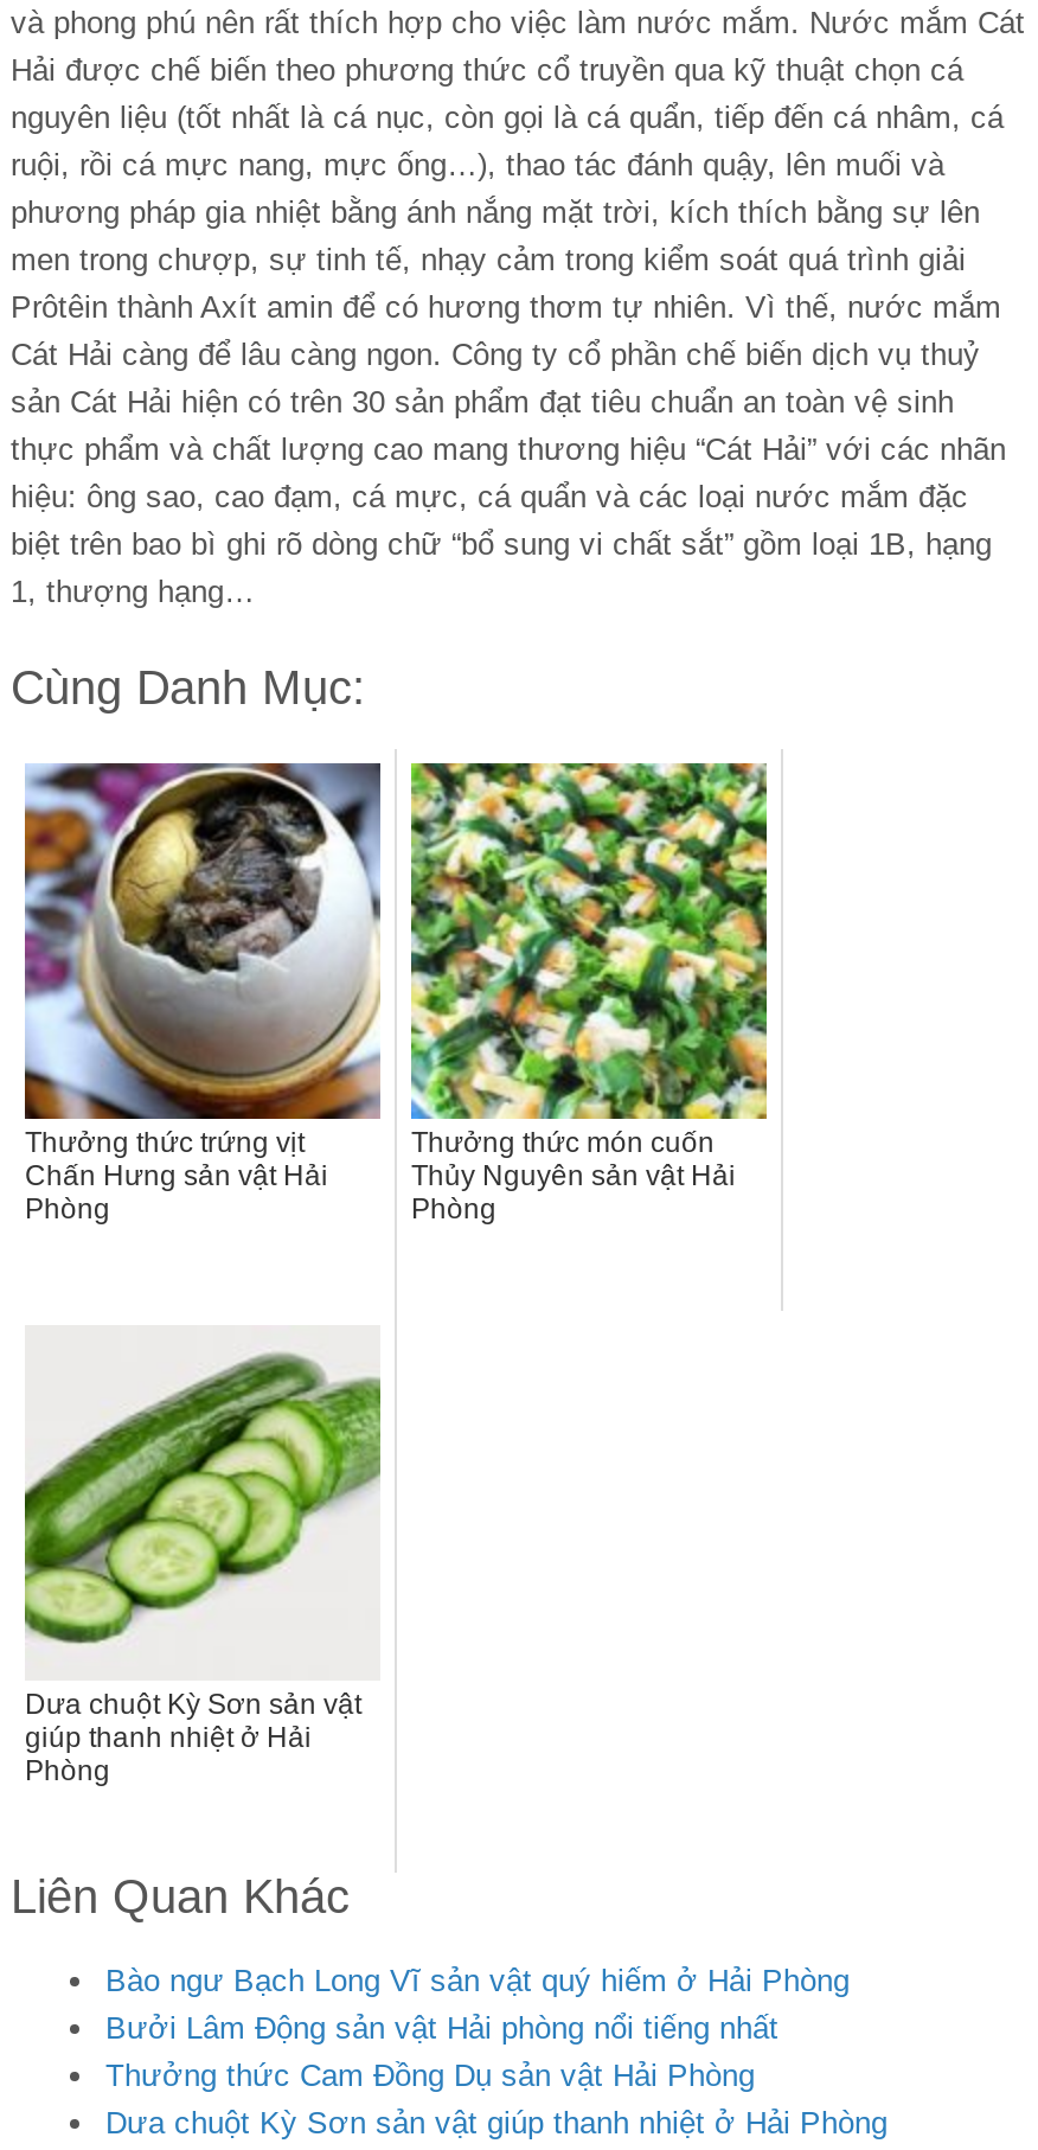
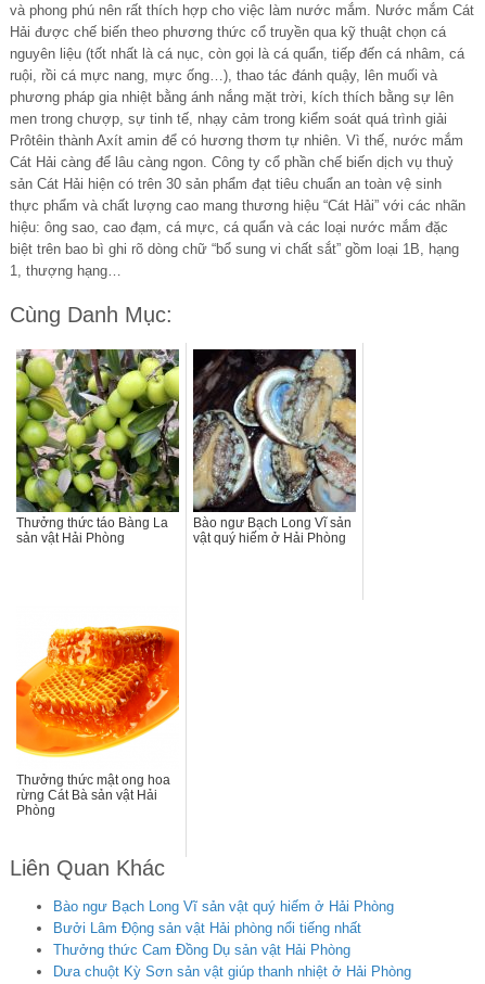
- [image]
- Thưởng thức trứng vịt
- Chấn Hưng sản vật Hải
- Phòng
+ [image]
+ Thưởng thức táo Bàng La
+ sản vật Hải Phòng

- [image]
- Thưởng thức món cuốn
- Thủy Nguyên sản vật Hải
- Phòng
+ [image]
+ Bào ngư Bạch Long Vĩ sản
+ vật quý hiếm ở Hải Phòng

- [image]
- Dưa chuột Kỳ Sơn sản vật
- giúp thanh nhiệt ở Hải
+ [image]
+ Thưởng thức mật ong hoa
+ rừng Cát Bà sản vật Hải
